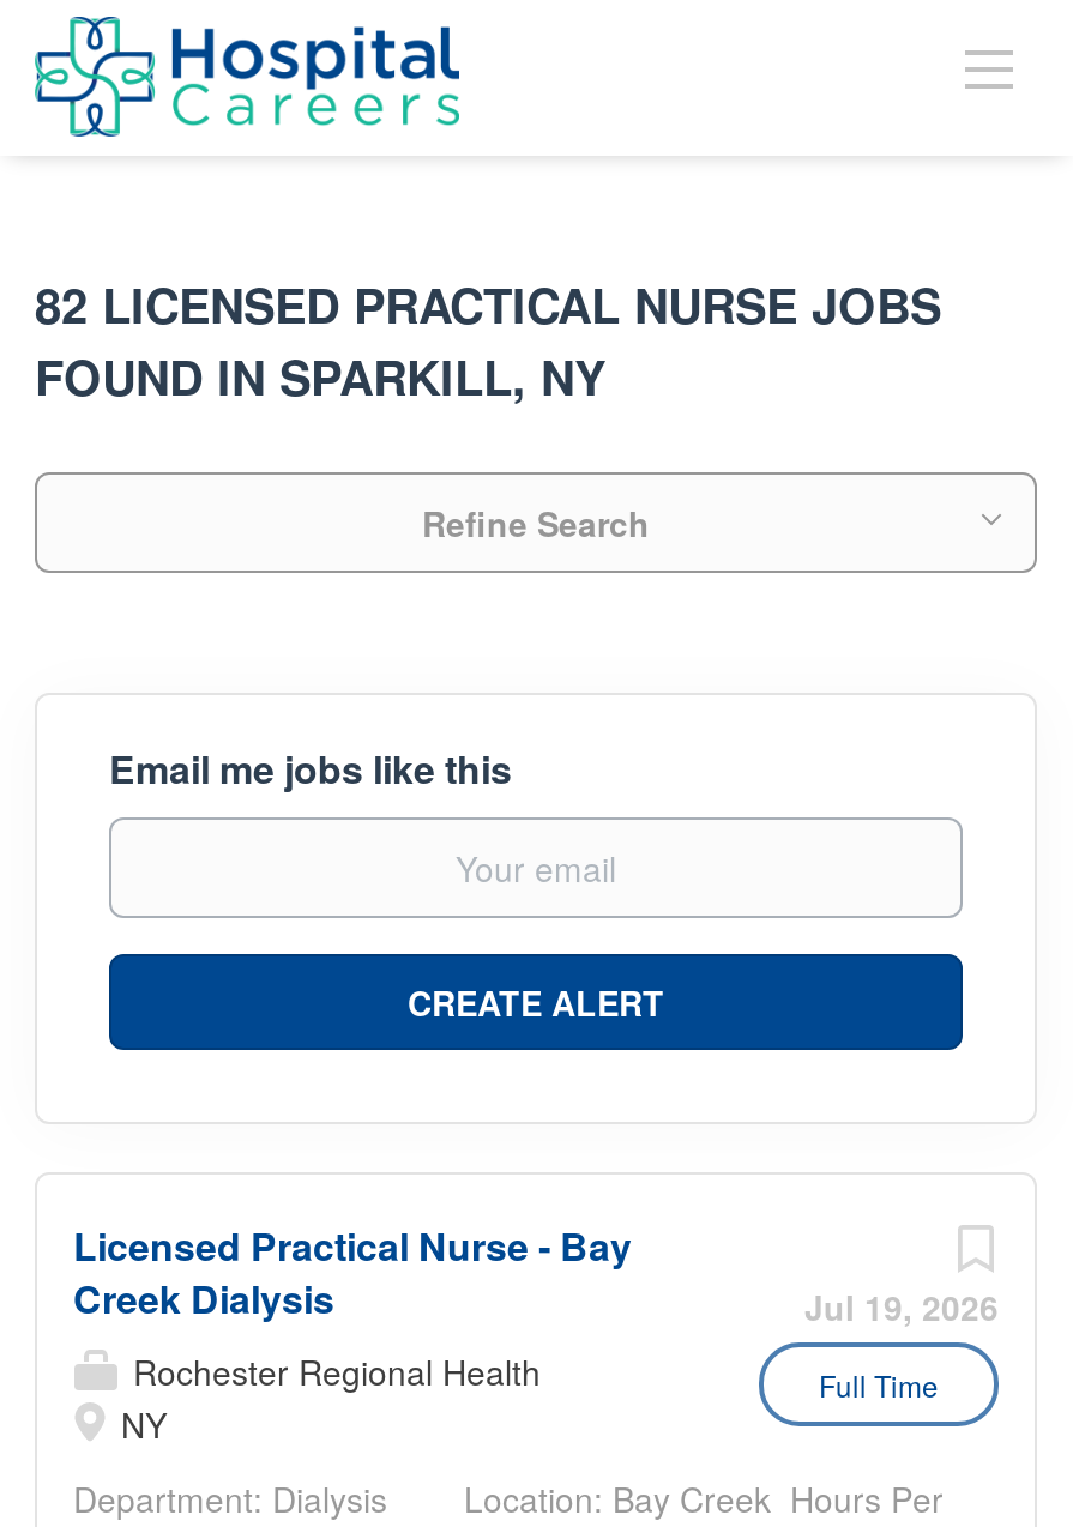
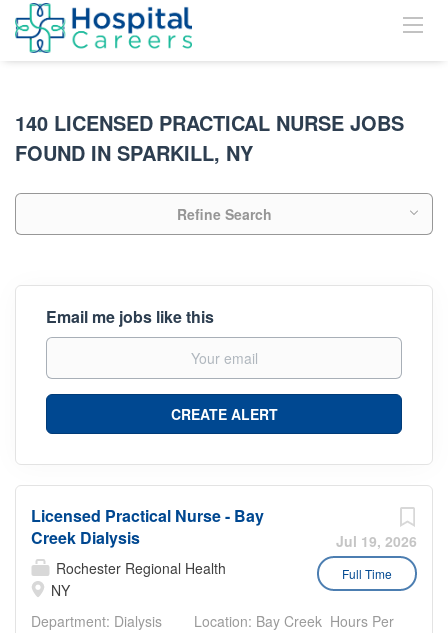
- 82 LICENSED PRACTICAL NURSE JOBS
+ 140 LICENSED PRACTICAL NURSE JOBS
